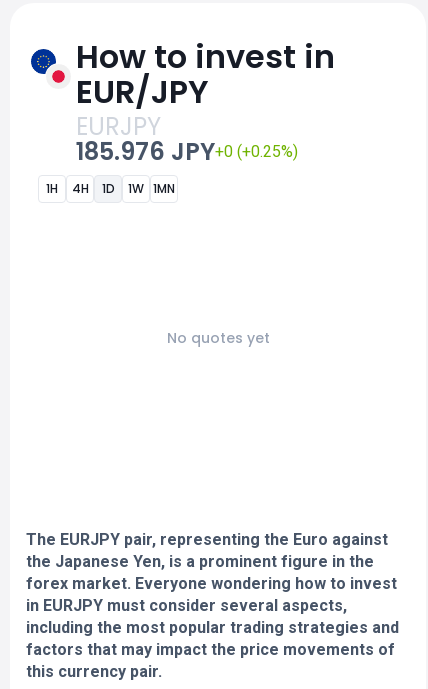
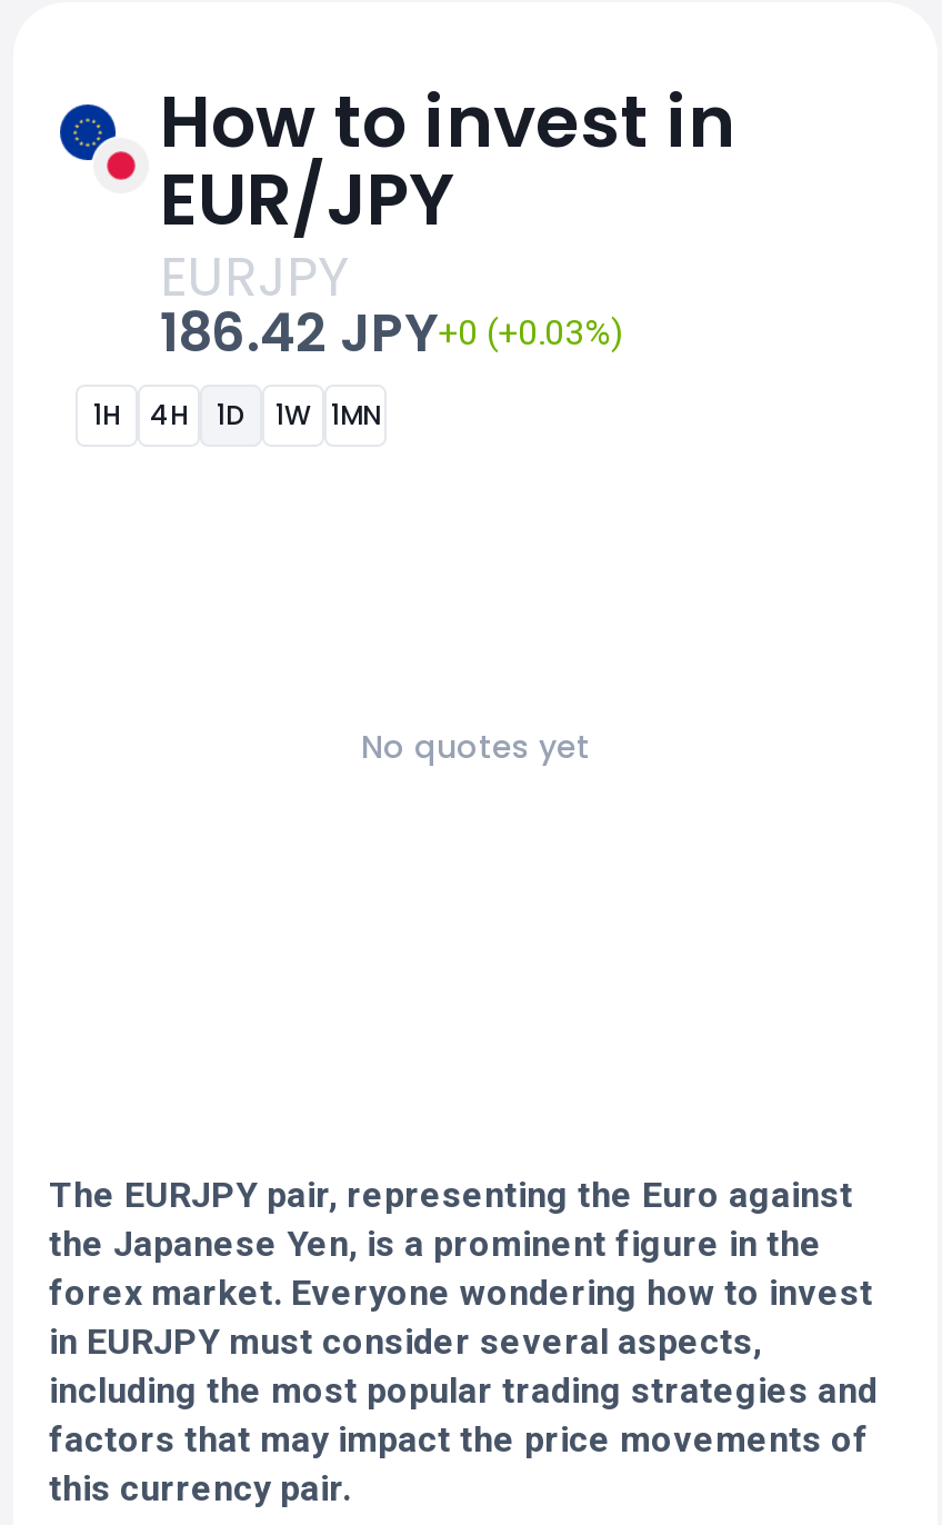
- 185.976 JPY+0 (+0.25%)
+ 186.42 JPY+0 (+0.03%)
